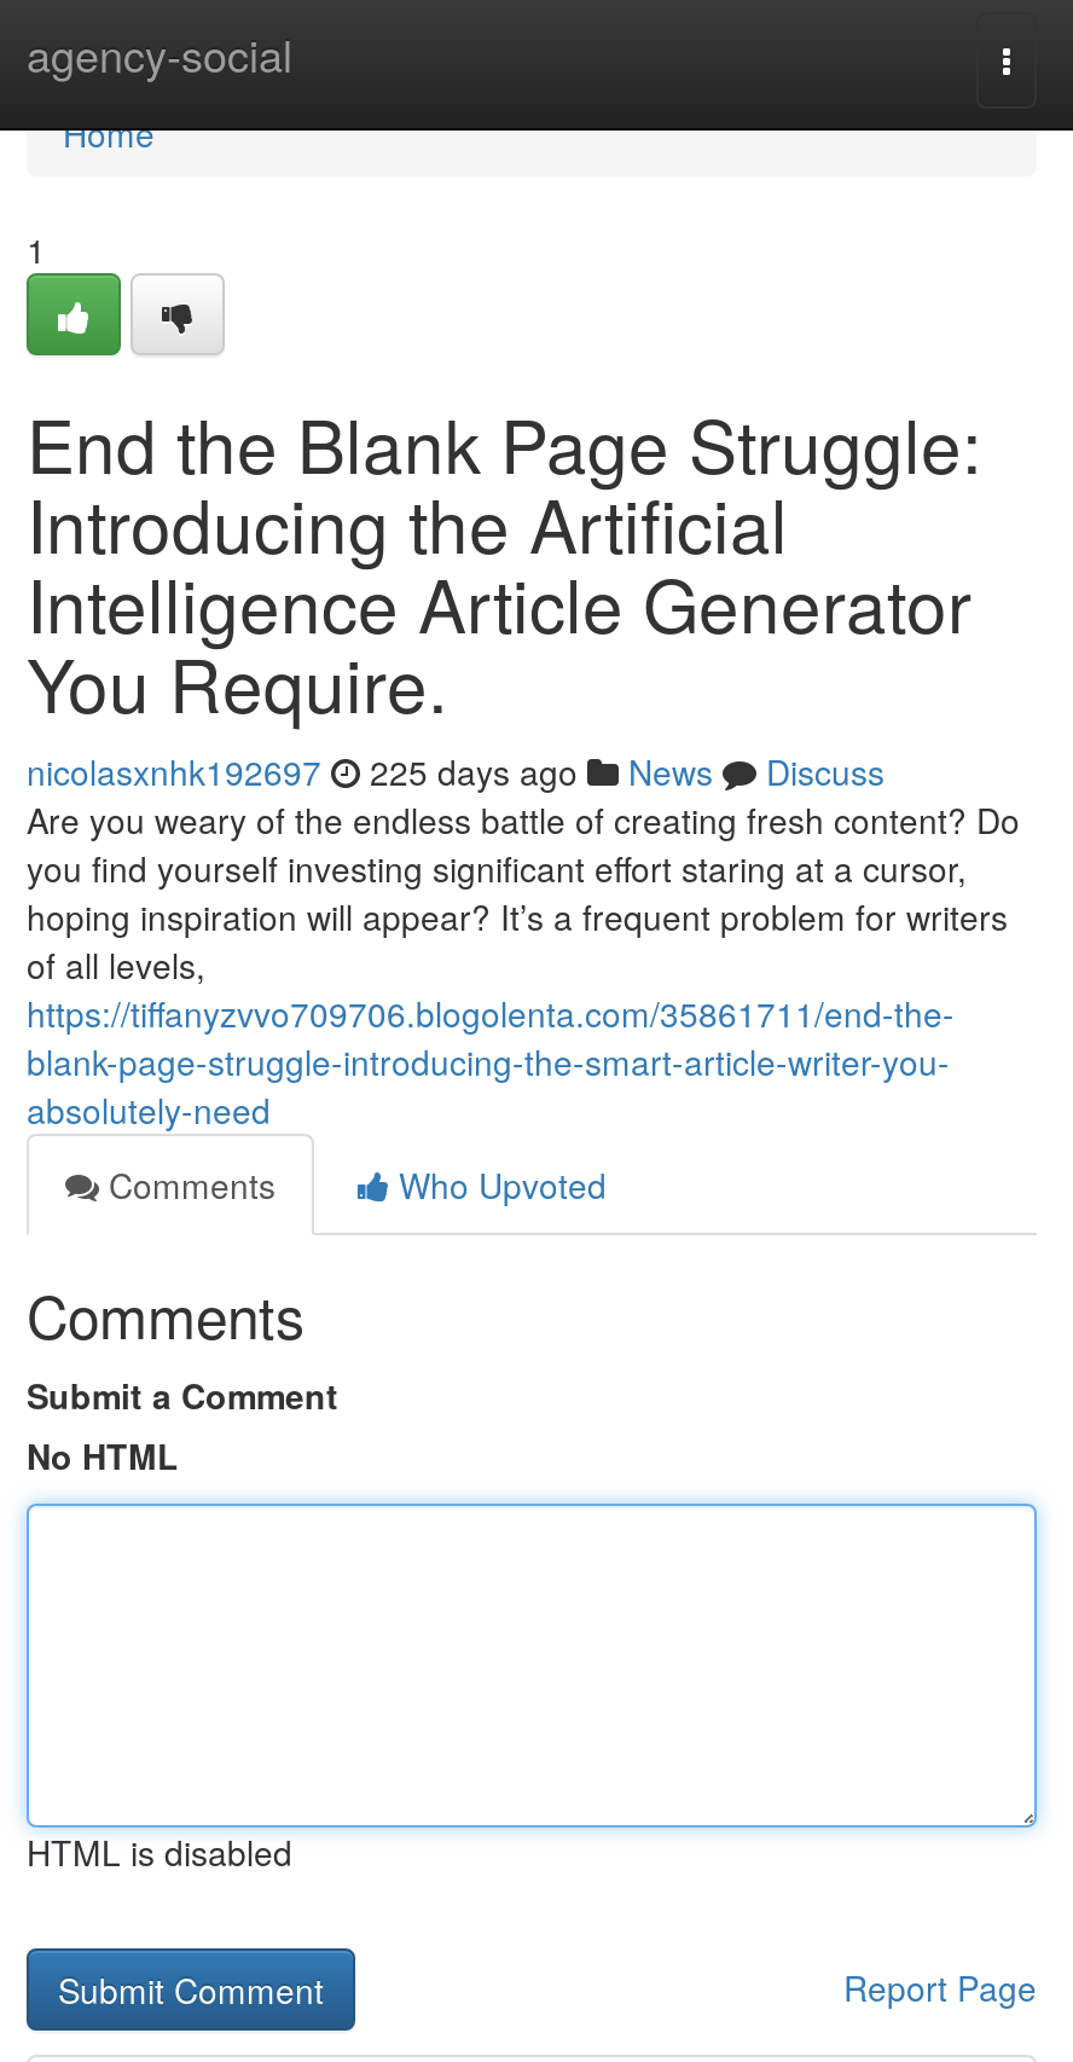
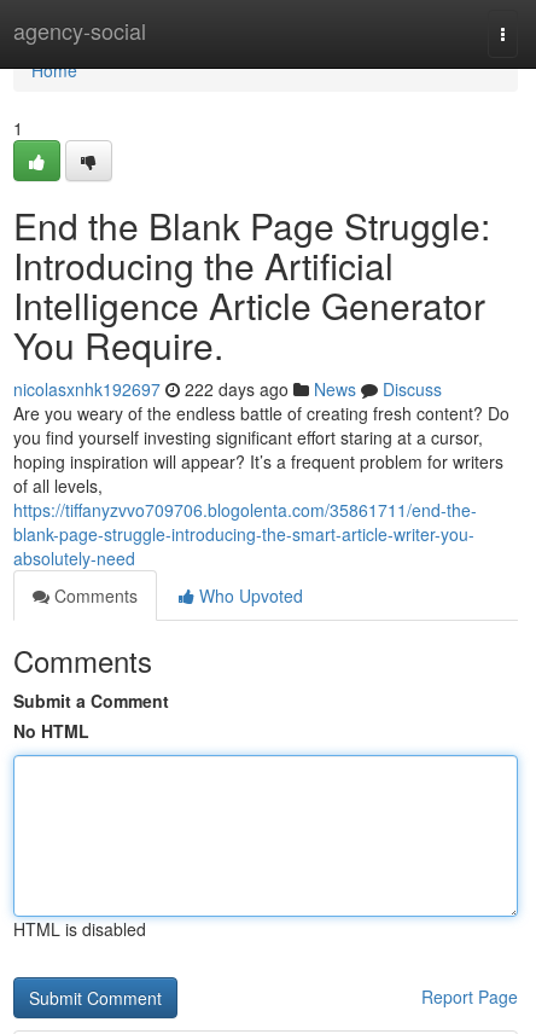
- nicolasxnhk192697 225 days ago News Discuss
+ nicolasxnhk192697 222 days ago News Discuss
